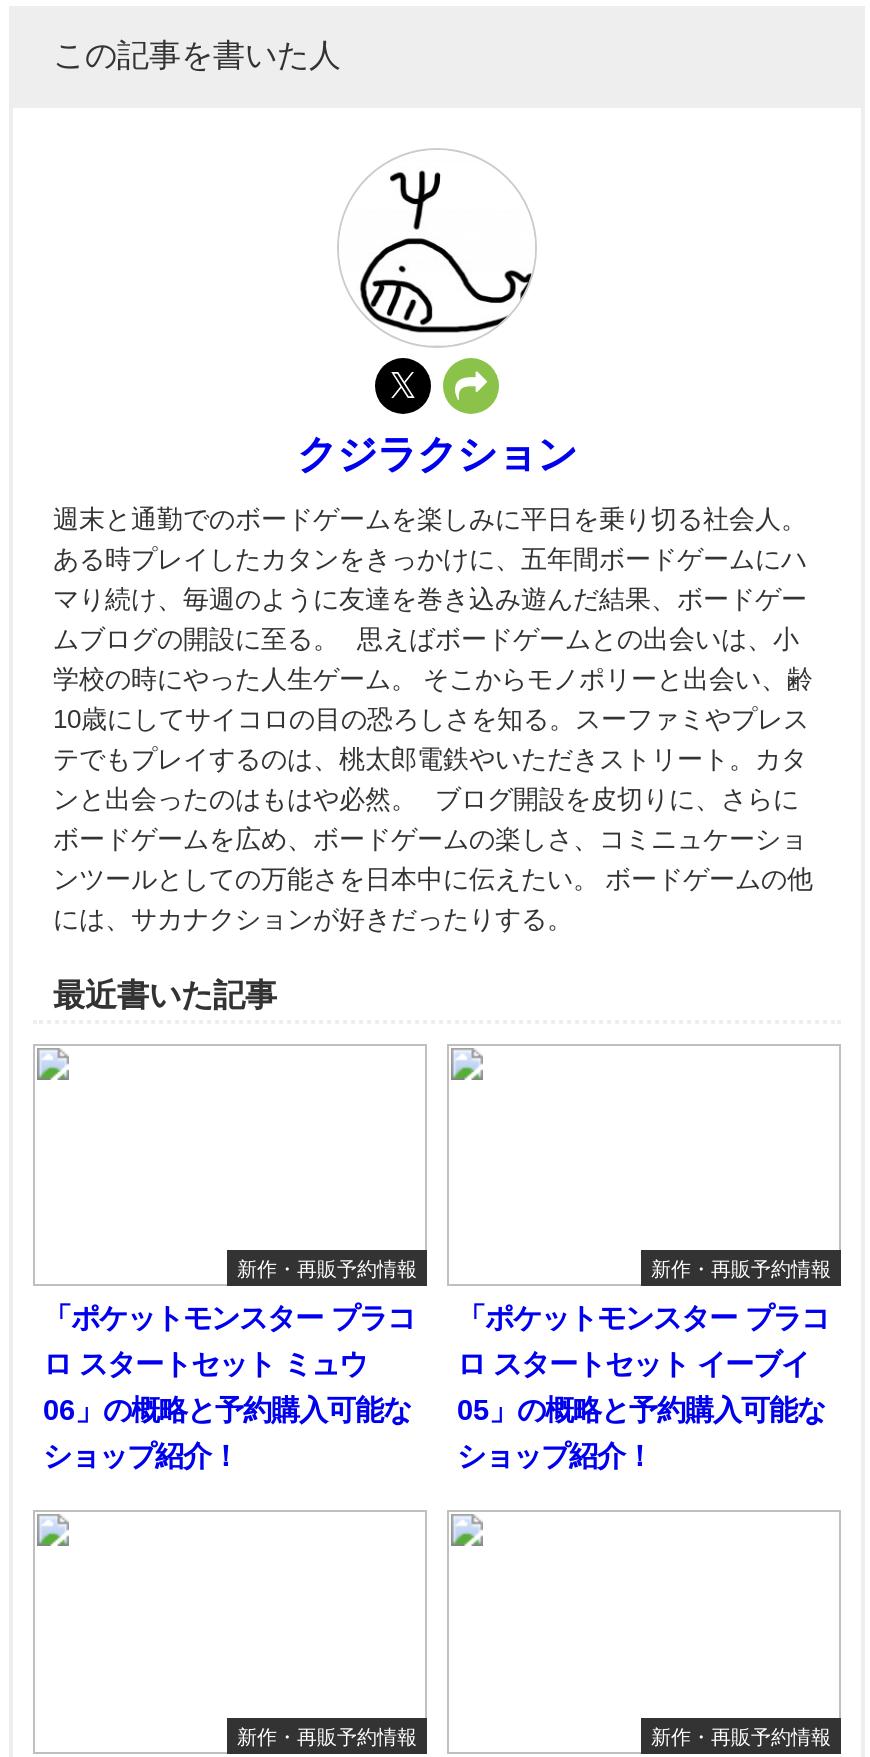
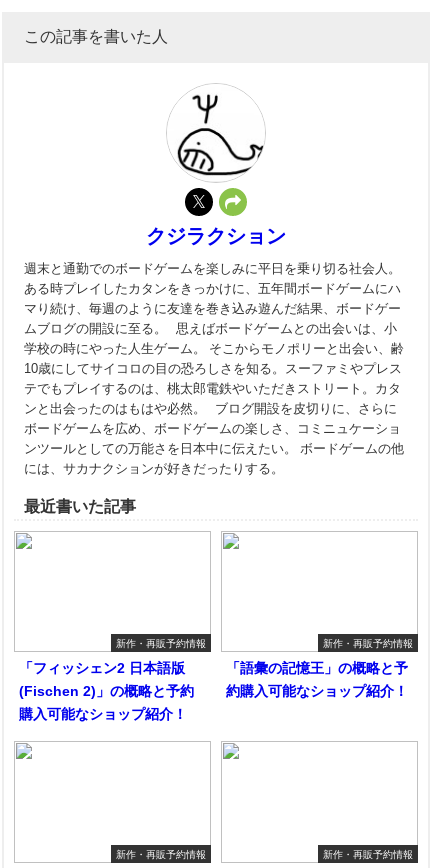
- 「ポケットモンスター プラコ
- ロ スタートセット ミュウ
- 06」の概略と予約購入可能な
- ショップ紹介！
+ 「フィッシェン2 日本語版
+ (Fischen 2)」の概略と予約
+ 購入可能なショップ紹介！

- 「ポケットモンスター プラコ
- ロ スタートセット イーブイ
- 05」の概略と予約購入可能な
- ショップ紹介！
+ 「語彙の記憶王」の概略と予
+ 約購入可能なショップ紹介！
